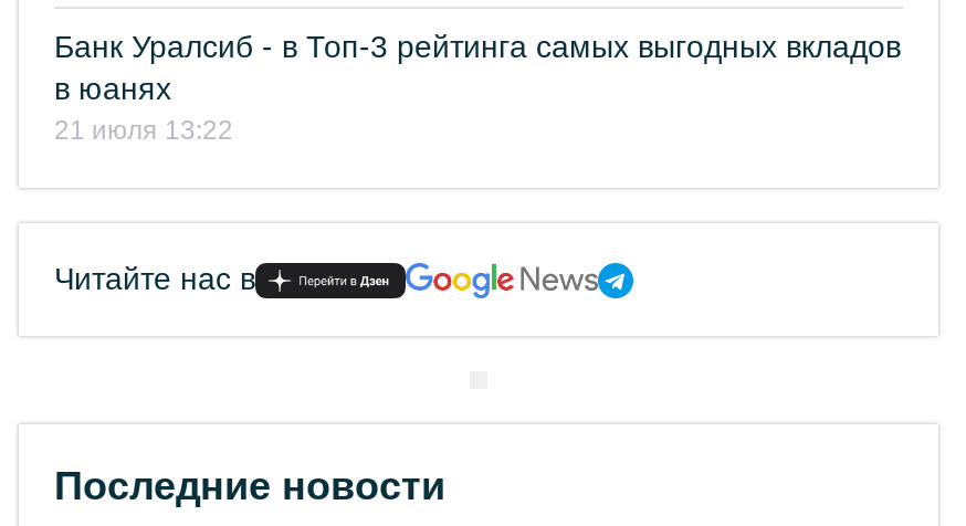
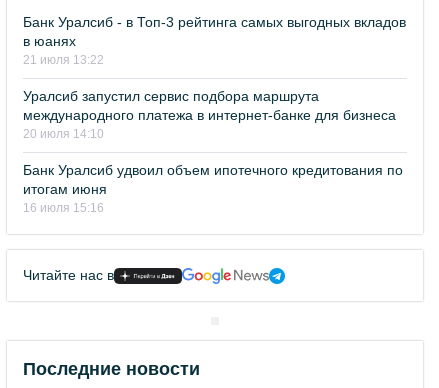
+ Уралсиб запустил сервис подбора маршрута
+ международного платежа в интернет-банке для бизнеса
+ 20 июля 14:10
+ Банк Уралсиб удвоил объем ипотечного кредитования по
+ итогам июня
+ 16 июля 15:16
